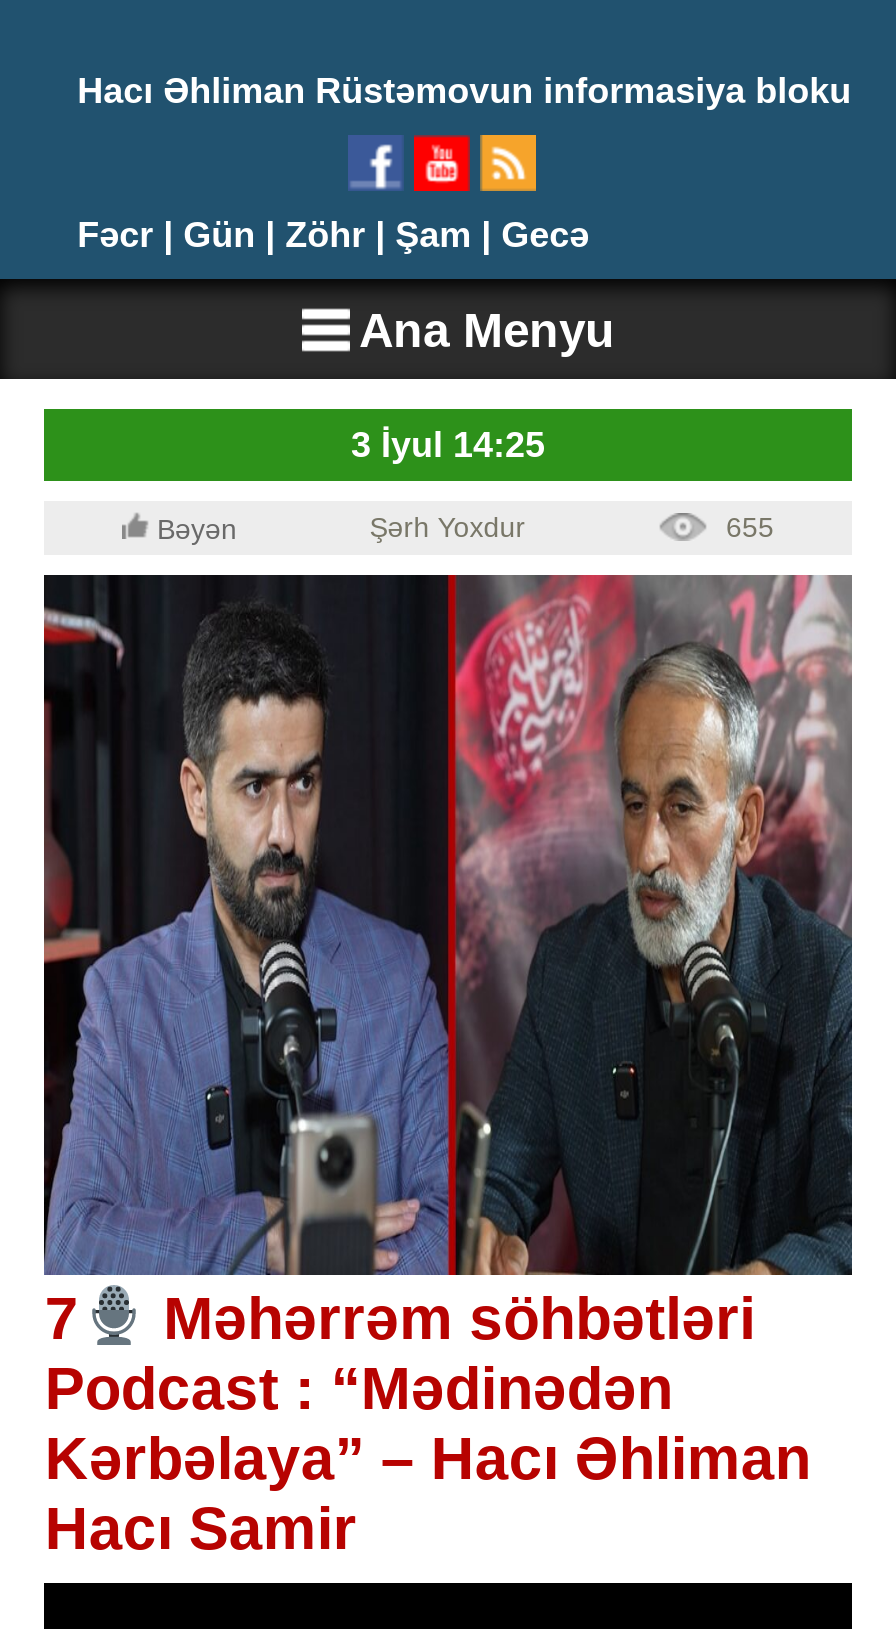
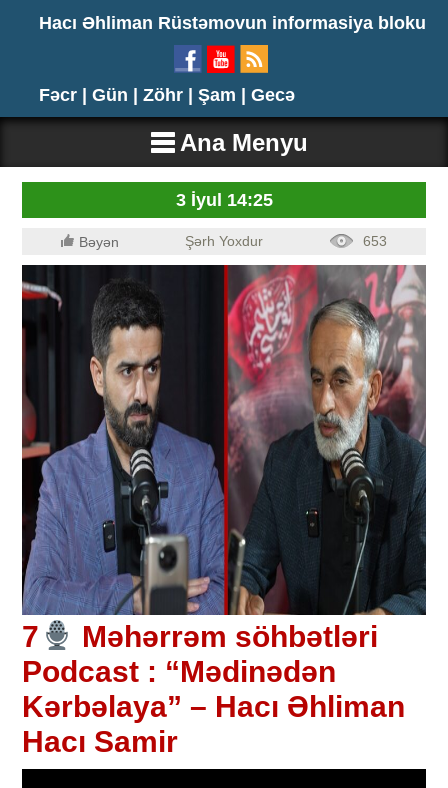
- 655
+ 653
